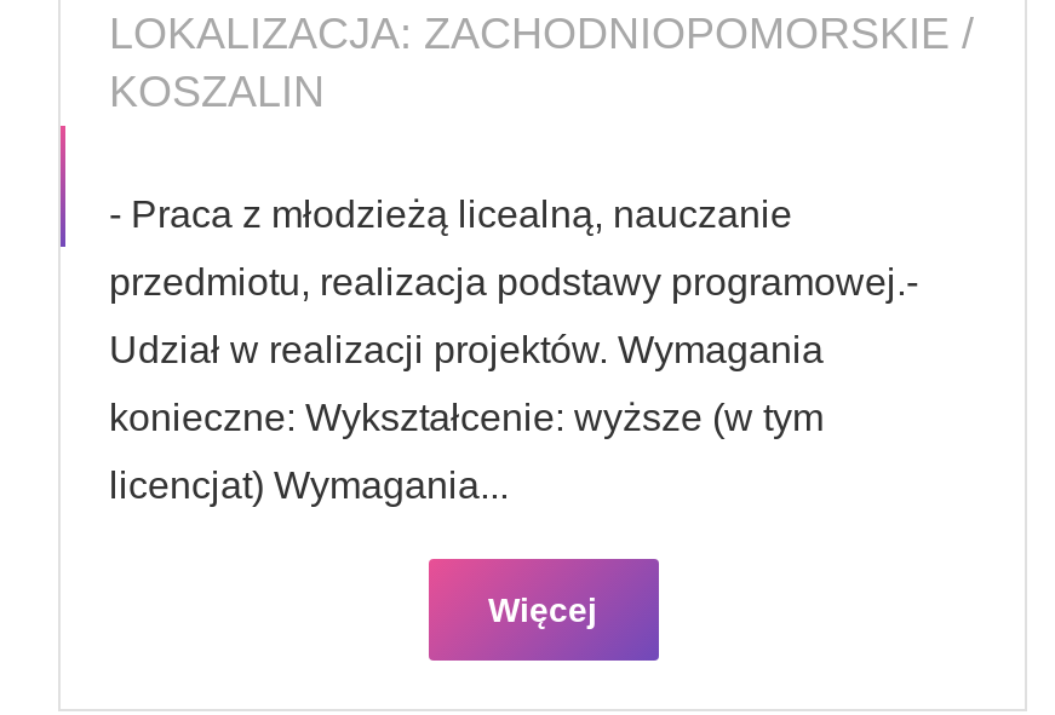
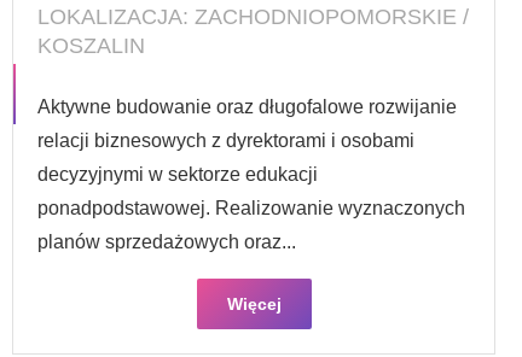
- - Praca z młodzieżą licealną, nauczanie
+ Aktywne budowanie oraz długofalowe rozwijanie

- przedmiotu, realizacja podstawy programowej.-
+ relacji biznesowych z dyrektorami i osobami

- Udział w realizacji projektów. Wymagania
+ decyzyjnymi w sektorze edukacji

- konieczne: Wykształcenie: wyższe (w tym
+ ponadpodstawowej. Realizowanie wyznaczonych

- licencjat) Wymagania...
+ planów sprzedażowych oraz...
